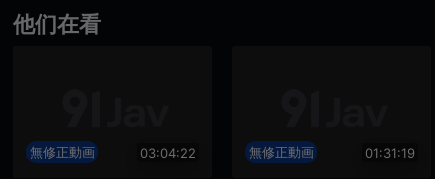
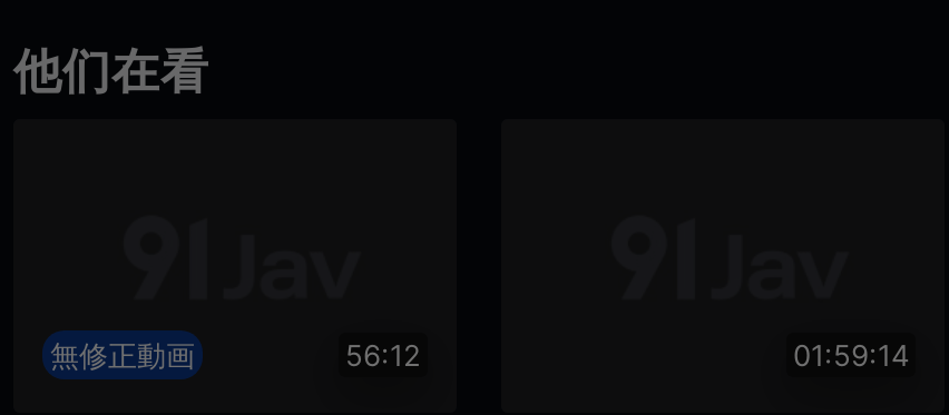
- 03:04:22
+ 56:12

- 無修正動画
- 01:31:19
+ 01:59:14
